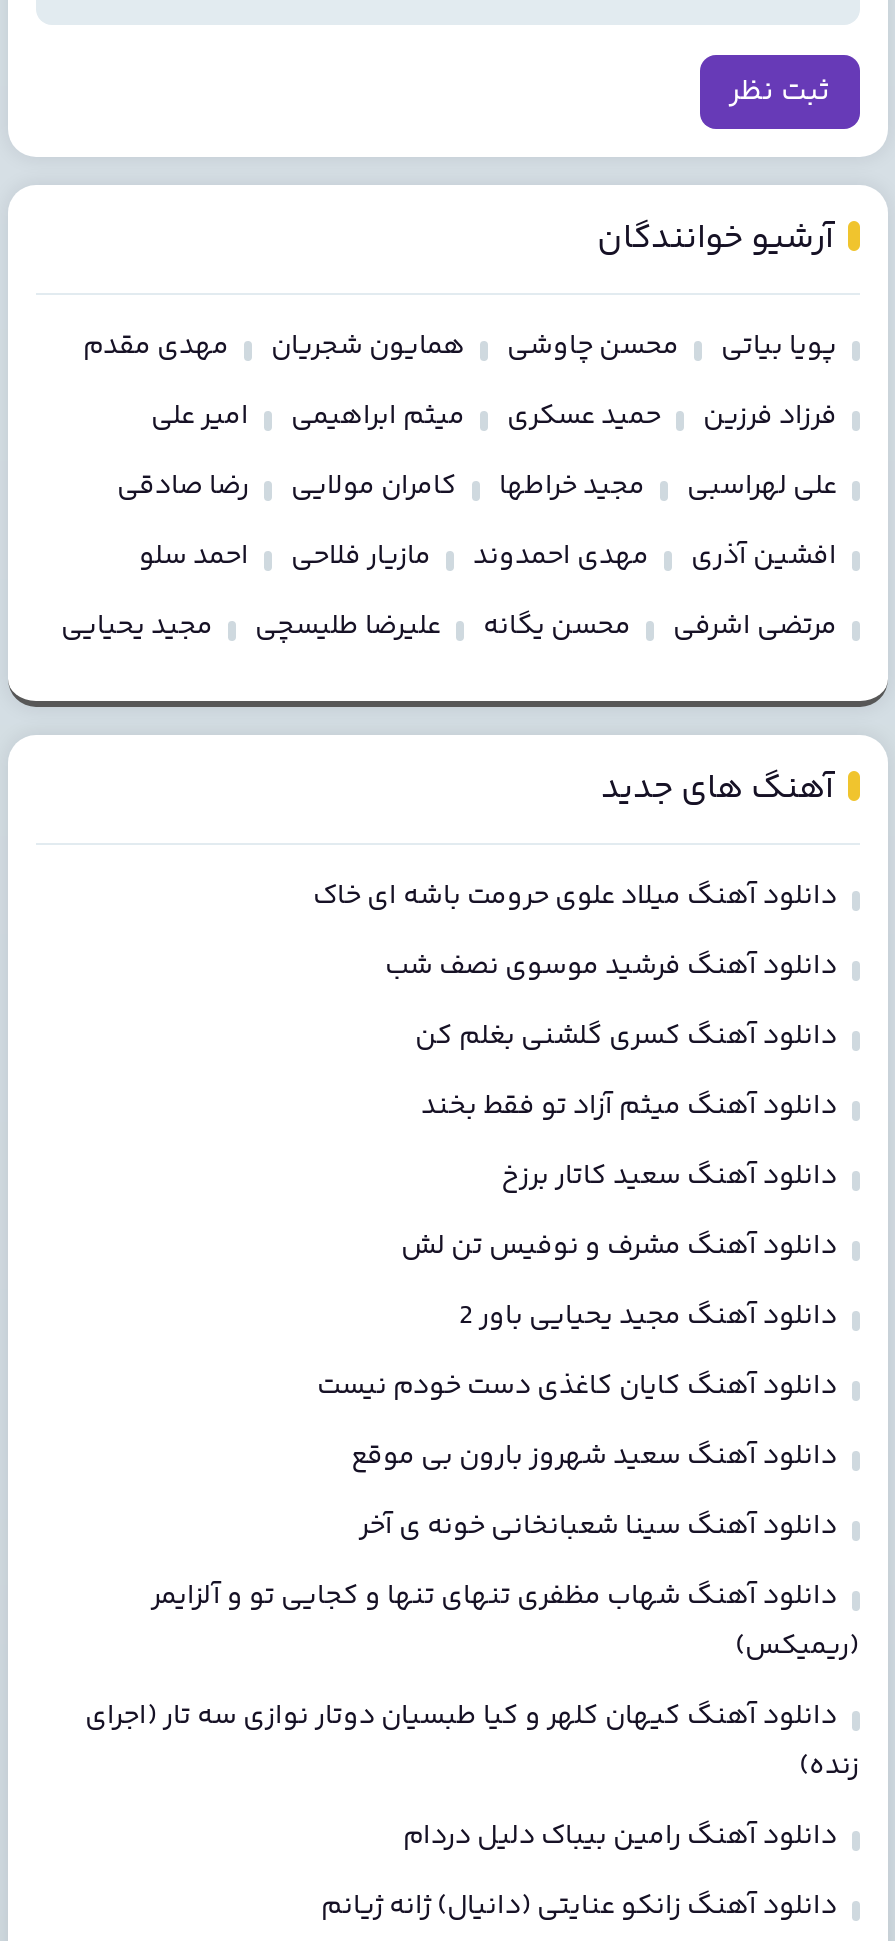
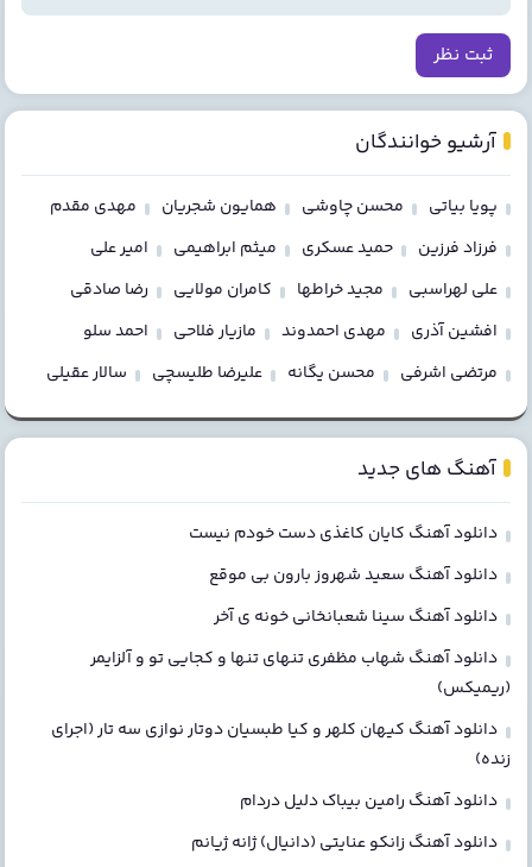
- مجید یحیایی
+ سالار عقیلی

- دانلود آهنگ میلاد علوی حرومت باشه ای خاک
- دانلود آهنگ فرشید موسوی نصف شب
- دانلود آهنگ کسری گلشنی بغلم کن
- دانلود آهنگ میثم آزاد تو فقط بخند
- دانلود آهنگ سعید کاتار برزخ
- دانلود آهنگ مشرف و نوفیس تن لش
- دانلود آهنگ مجید یحیایی باور 2
